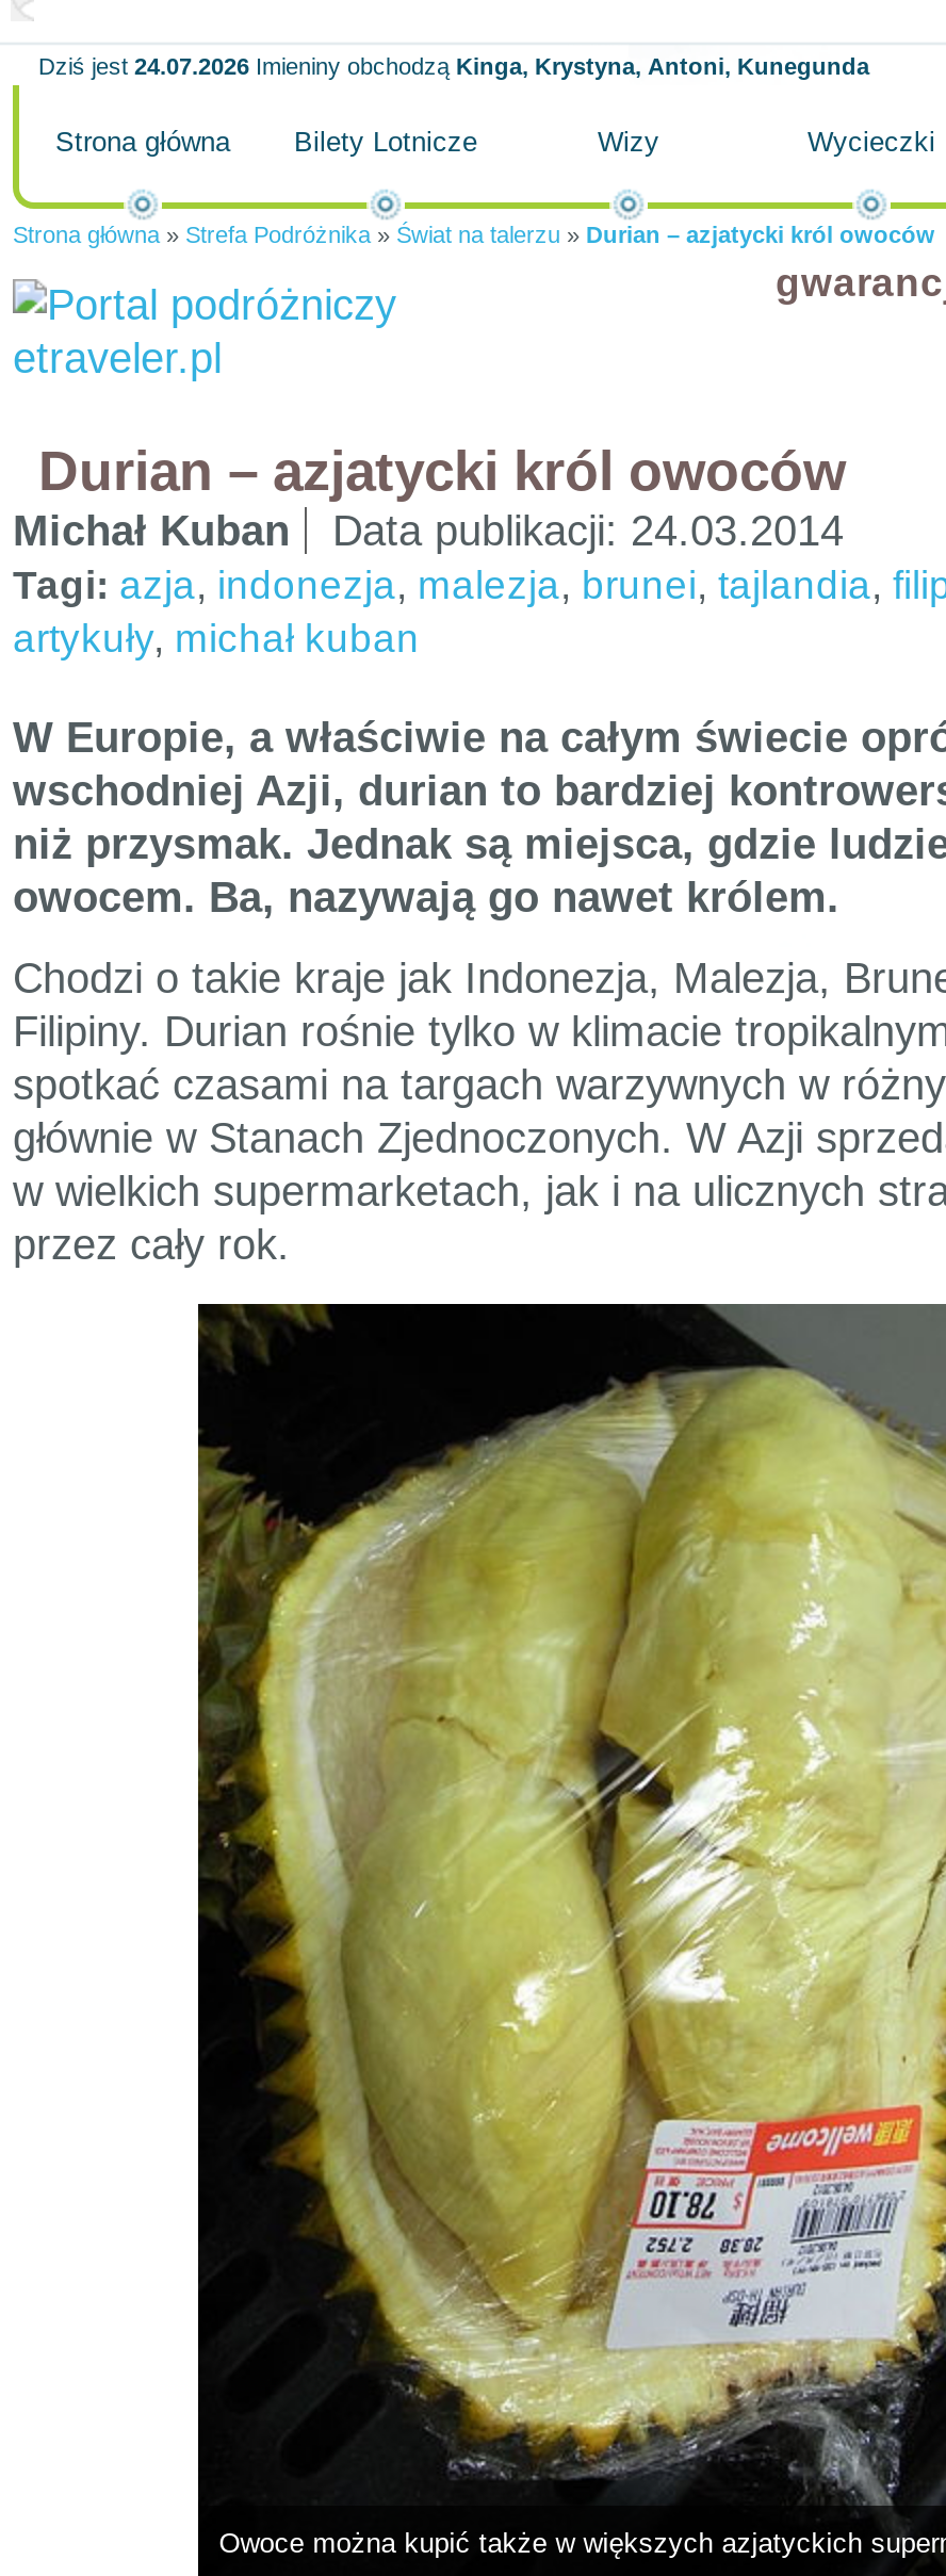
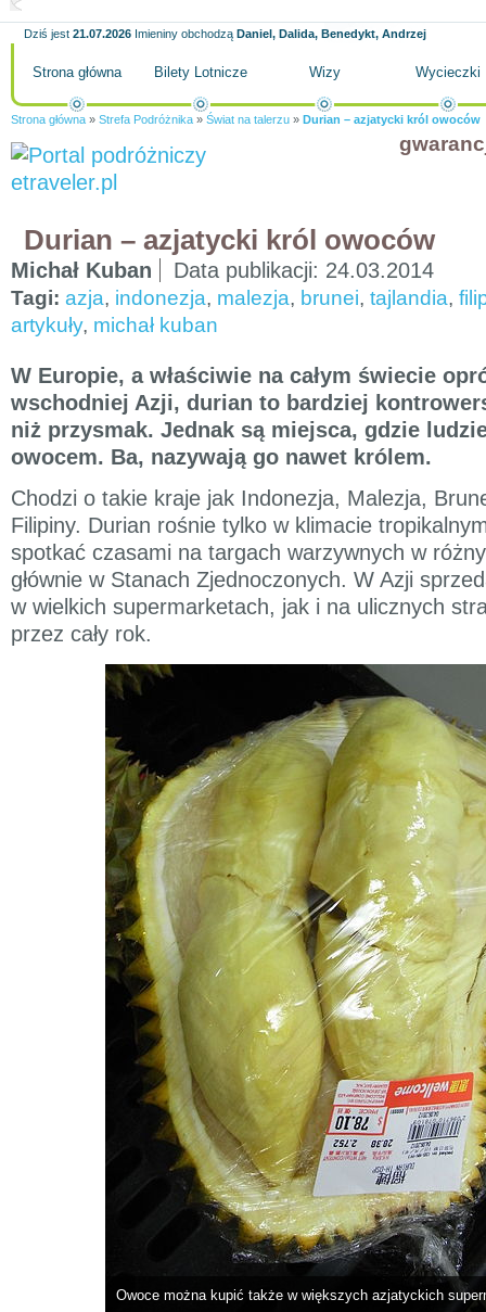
- Dziś jest 24.07.2026 Imieniny obchodzą Kinga, Krystyna, Antoni, Kunegunda
+ Dziś jest 21.07.2026 Imieniny obchodzą Daniel, Dalida, Benedykt, Andrzej
